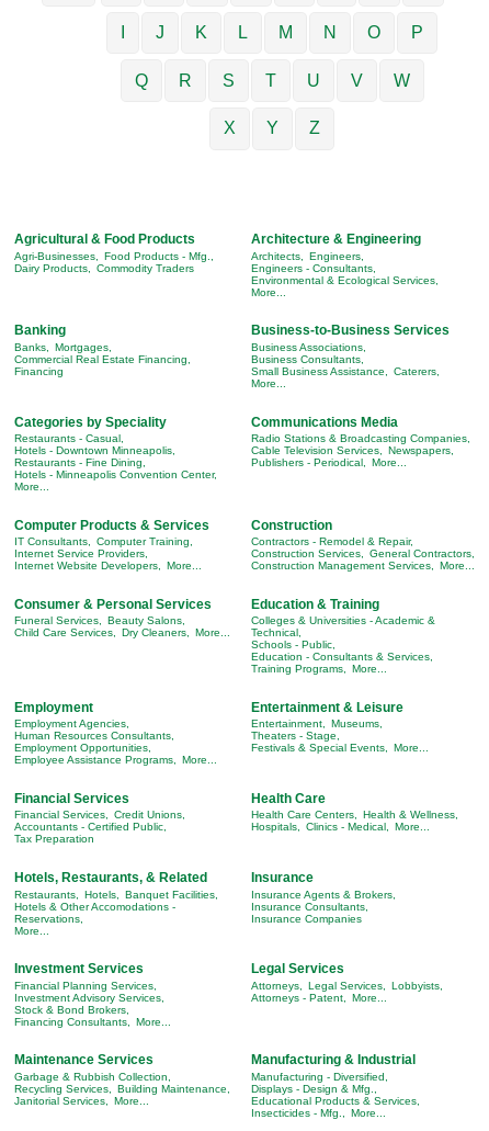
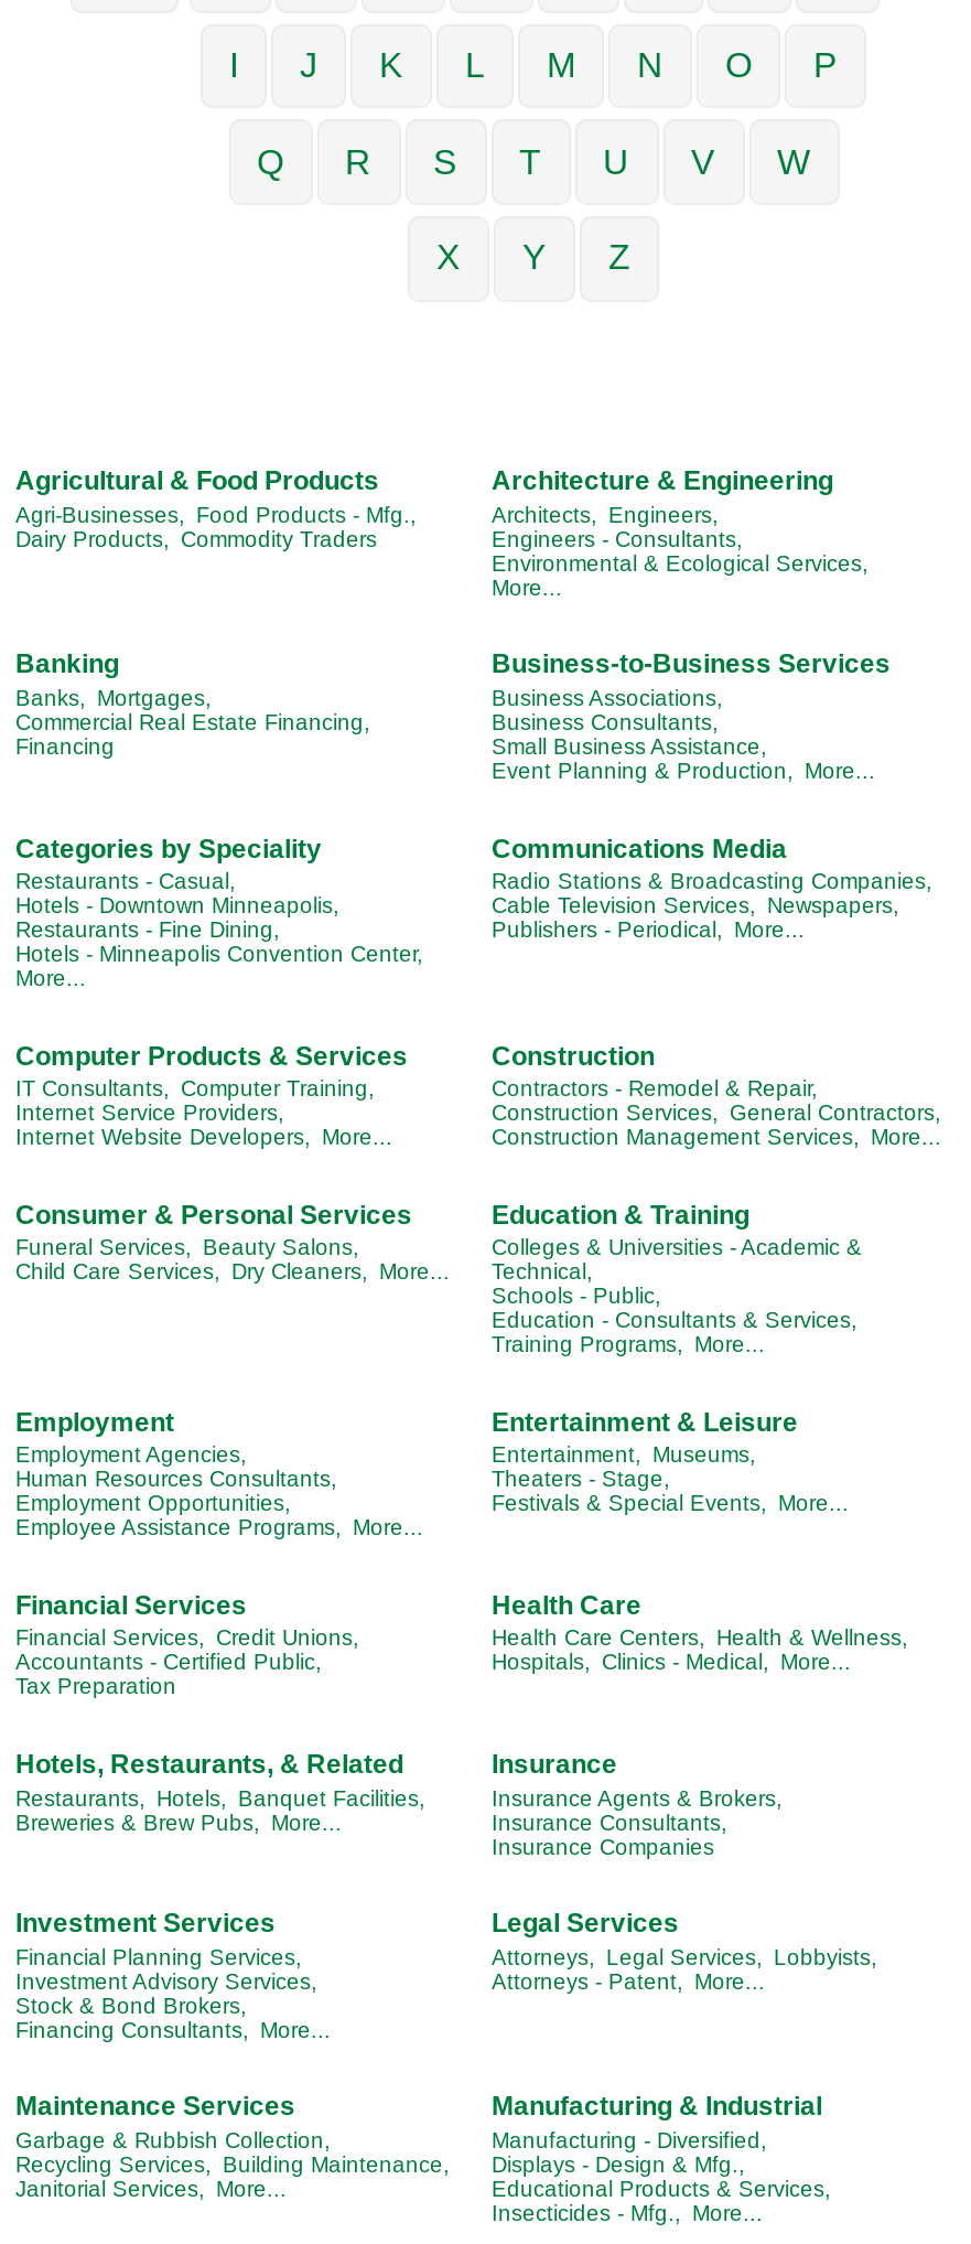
- Small Business Assistance, Caterers,
- More...
+ Small Business Assistance,
+ Event Planning & Production, More...

- Hotels & Other Accomodations -
- Reservations,
- More...
+ Breweries & Brew Pubs, More...
